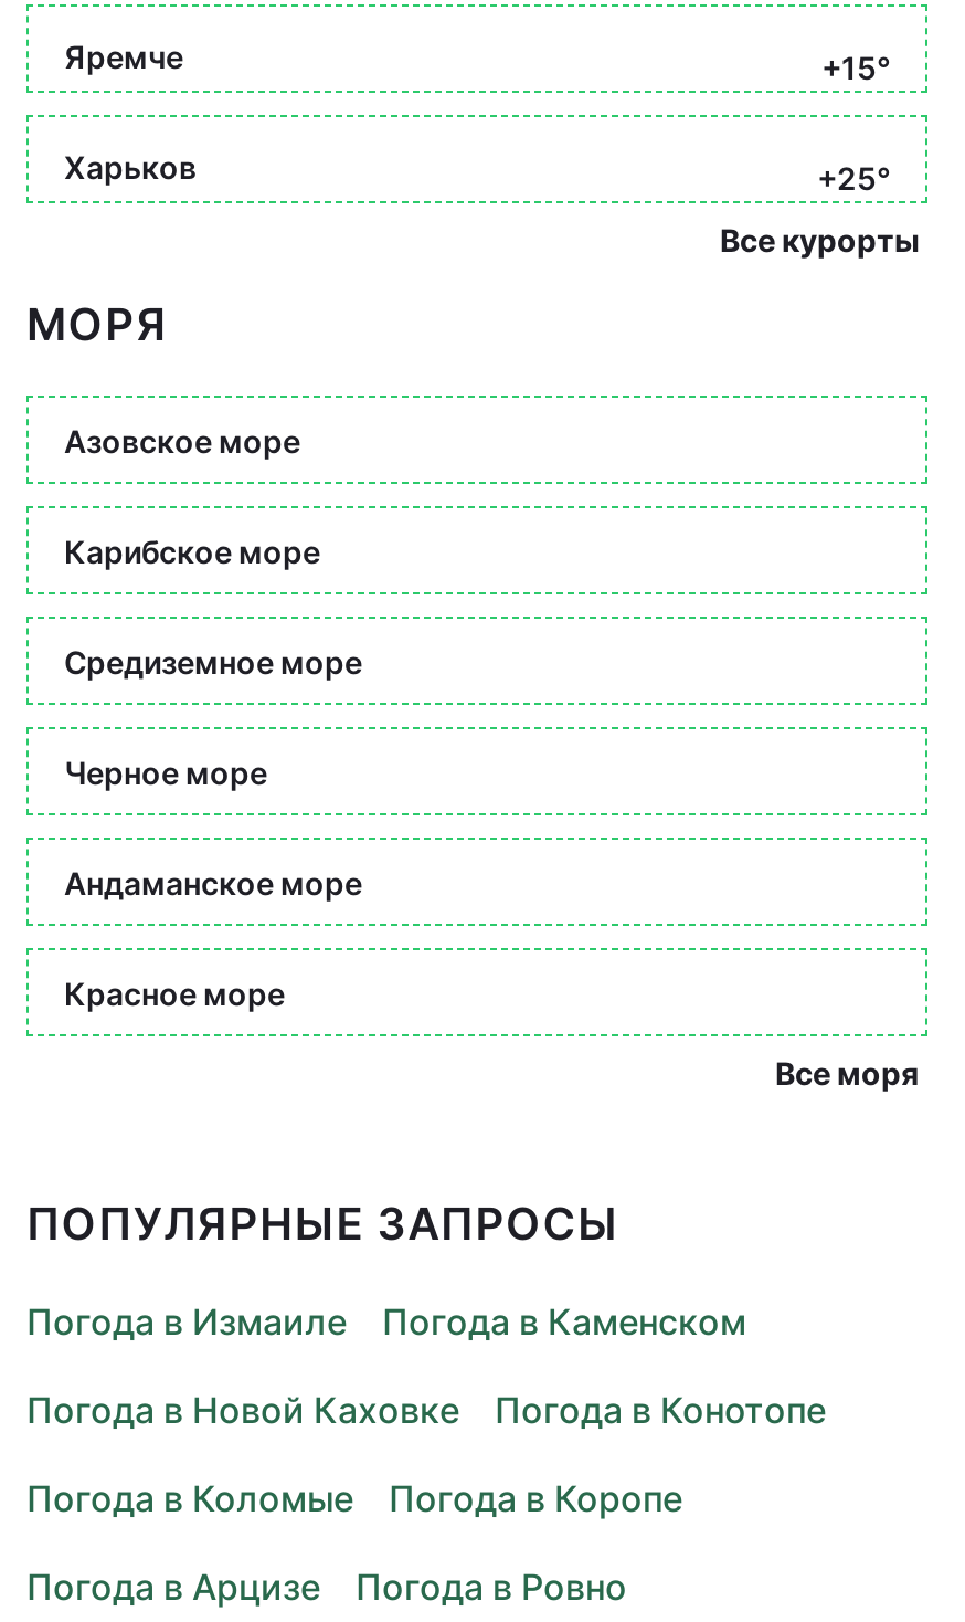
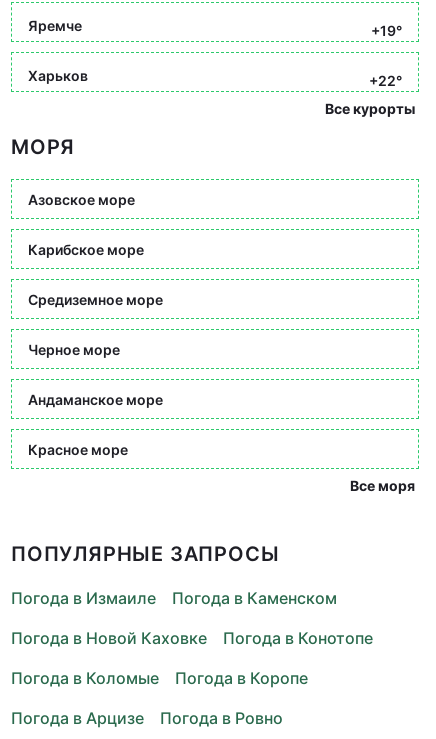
- +15°
+ +19°

- +25°
+ +22°
